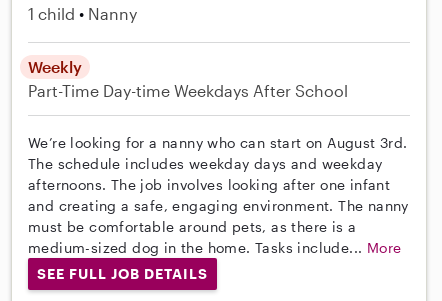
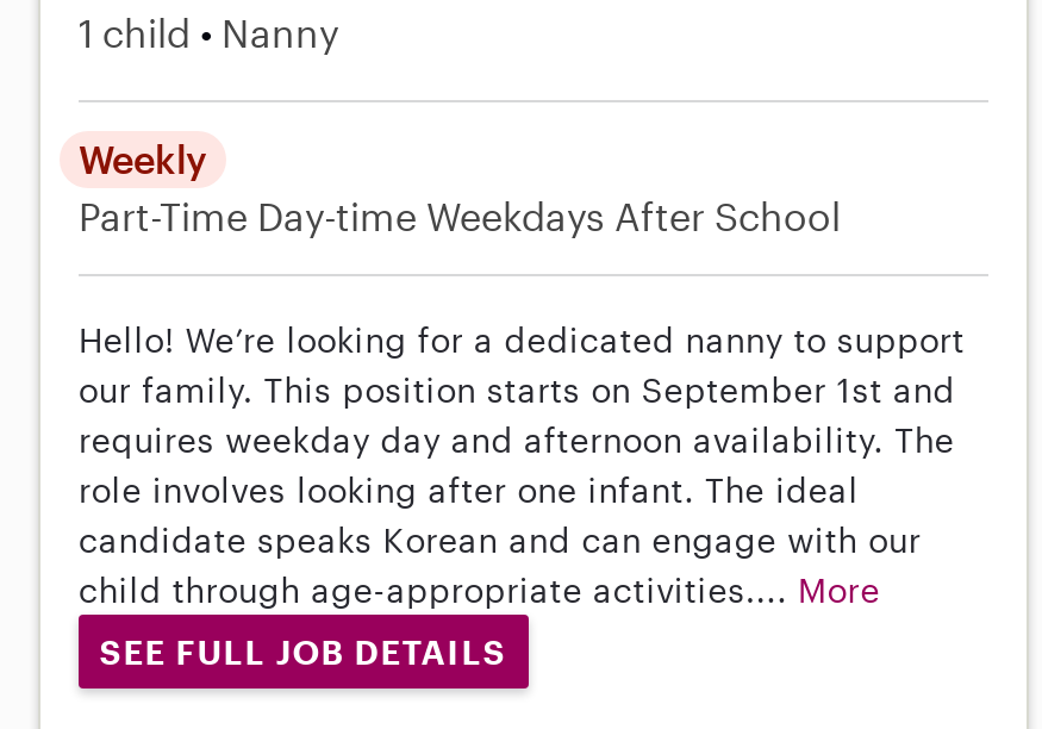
- We’re looking for a nanny who can start on August 3rd.
- The schedule includes weekday days and weekday
- afternoons. The job involves looking after one infant
- and creating a safe, engaging environment. The nanny
- must be comfortable around pets, as there is a
- medium-sized dog in the home. Tasks include... More
+ Hello! We’re looking for a dedicated nanny to support
+ our family. This position starts on September 1st and
+ requires weekday day and afternoon availability. The
+ role involves looking after one infant. The ideal
+ candidate speaks Korean and can engage with our
+ child through age-appropriate activities.... More
